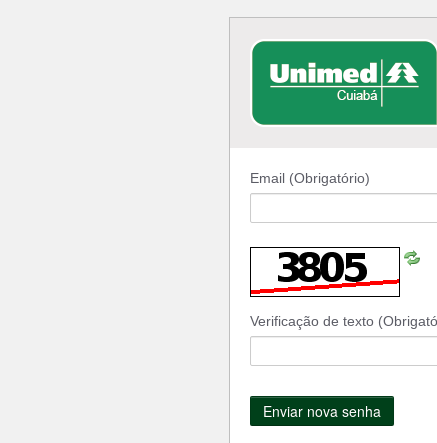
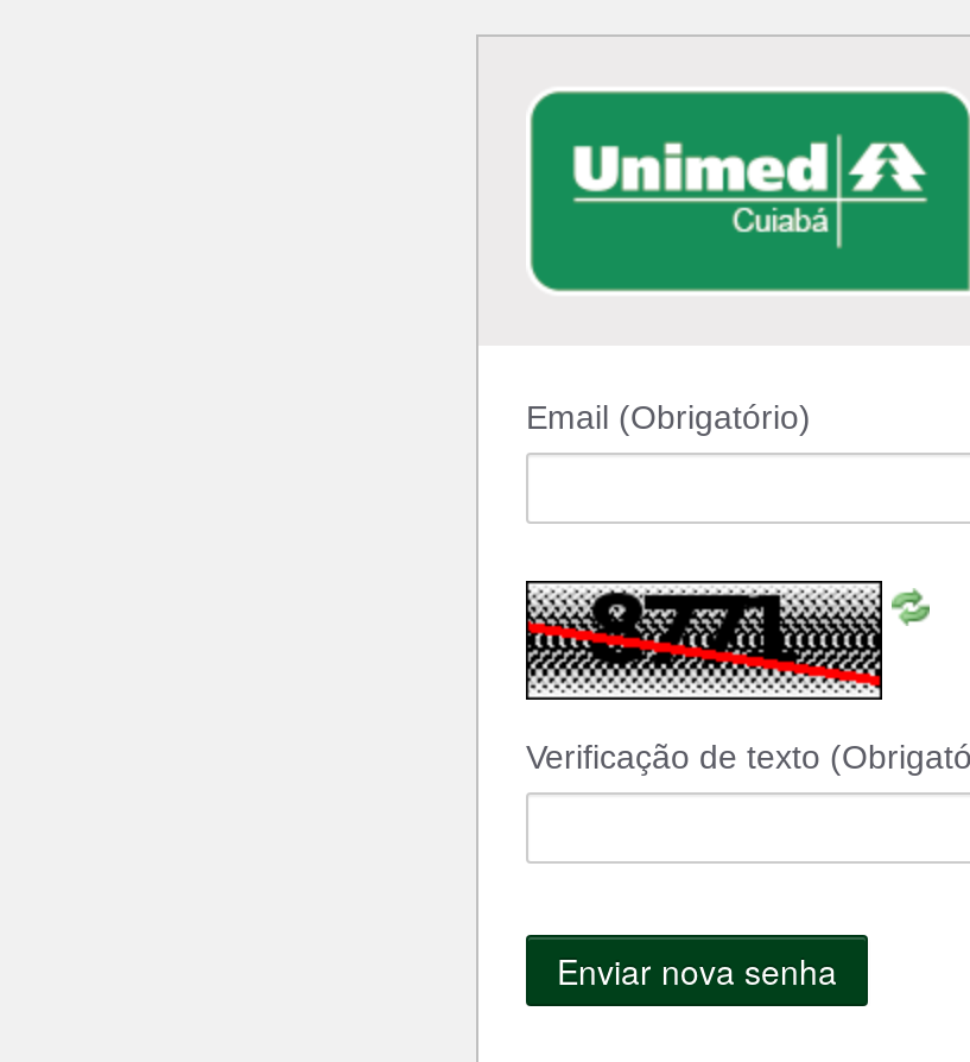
- [image]
+ [image]
